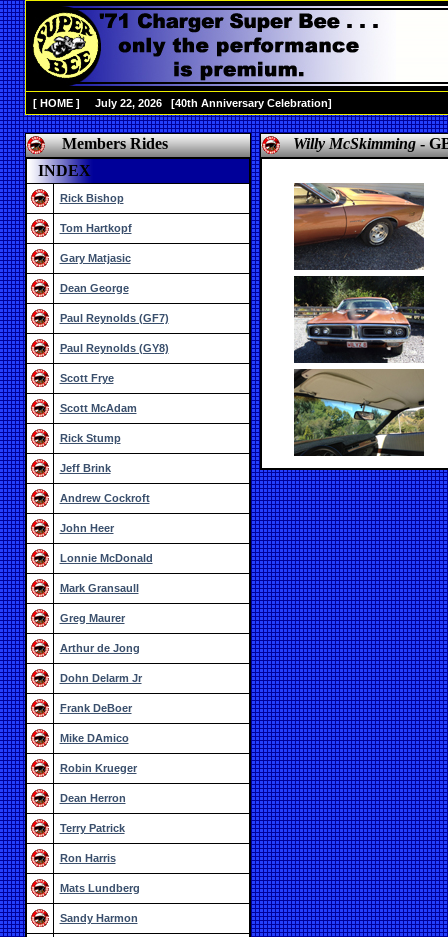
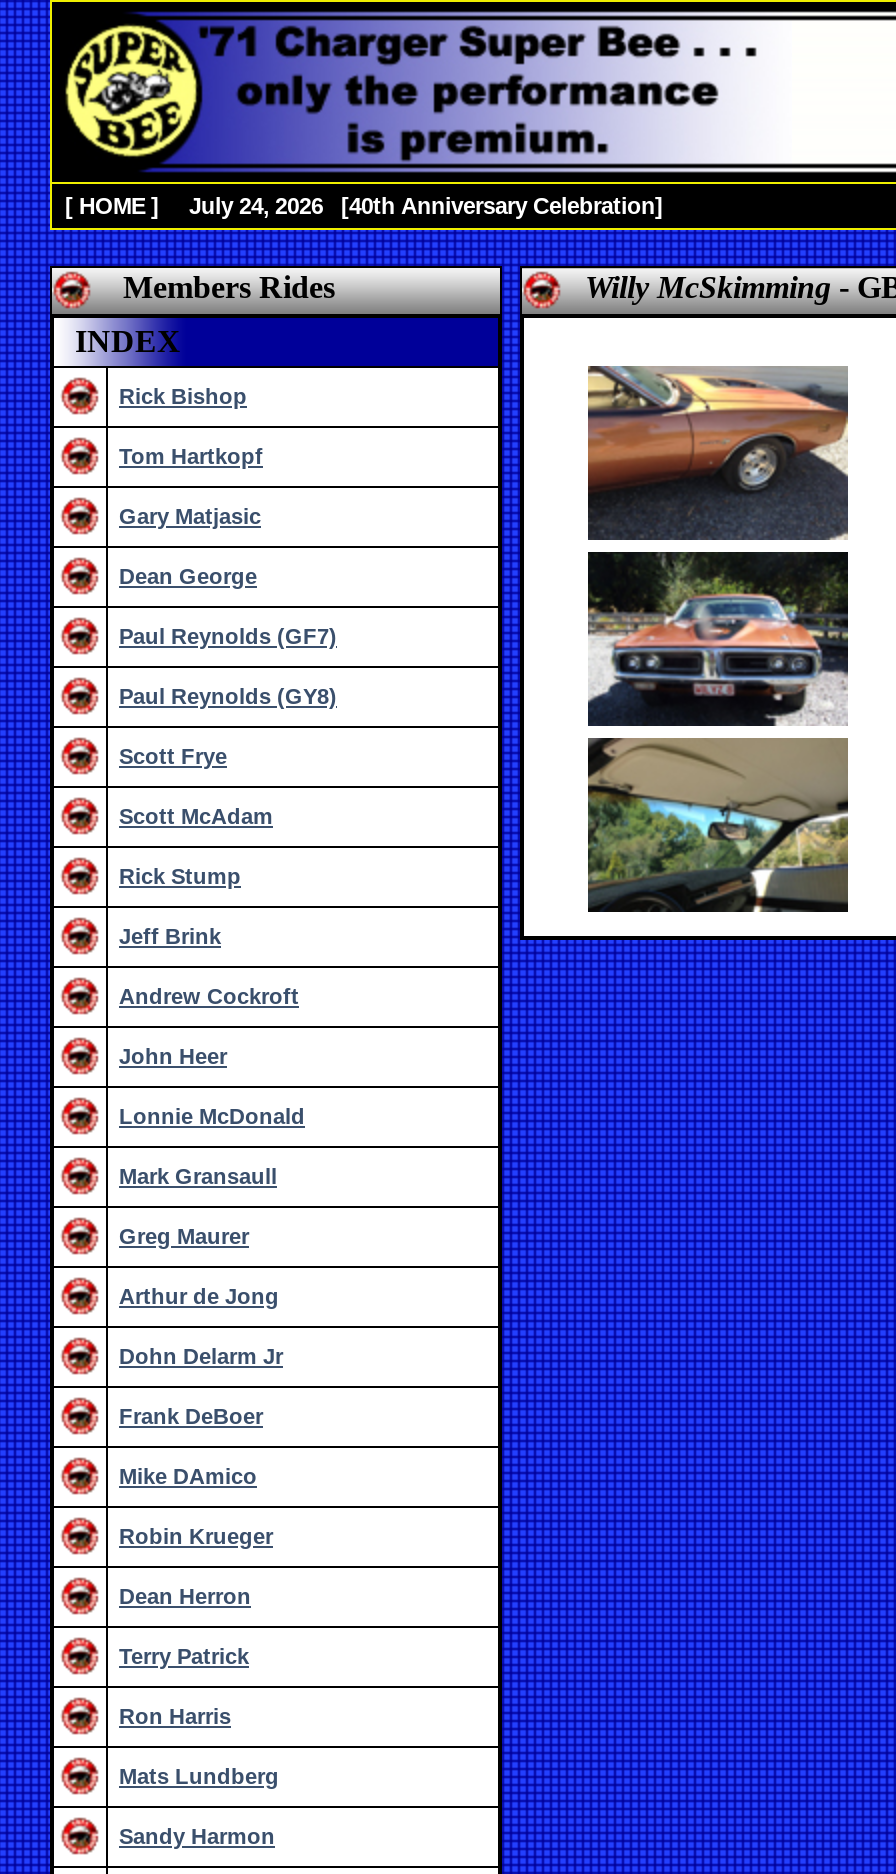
- [HOME] July 22, 2026 [40th Anniversary Celebration]
+ [HOME] July 24, 2026 [40th Anniversary Celebration]
